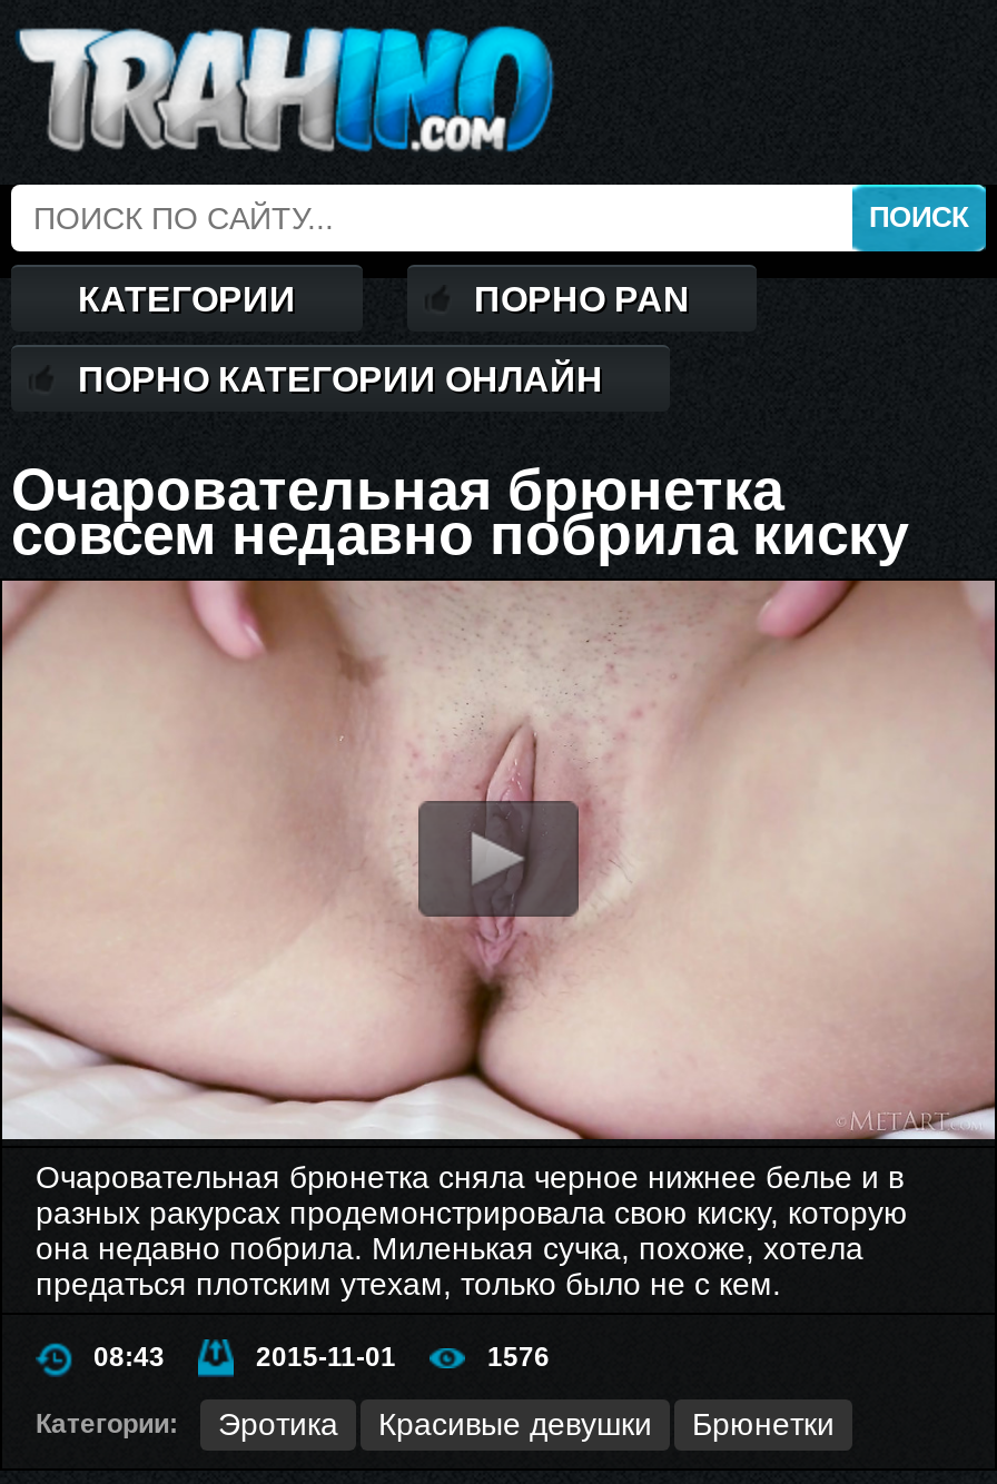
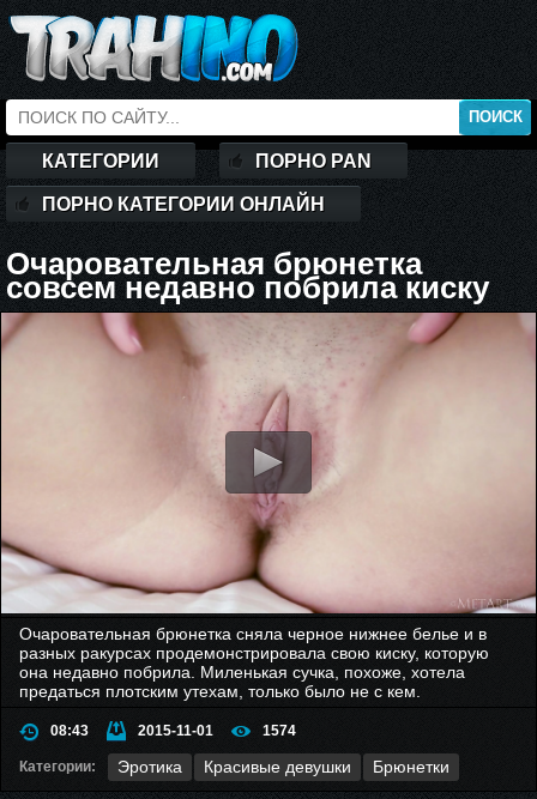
- 1576
+ 1574
